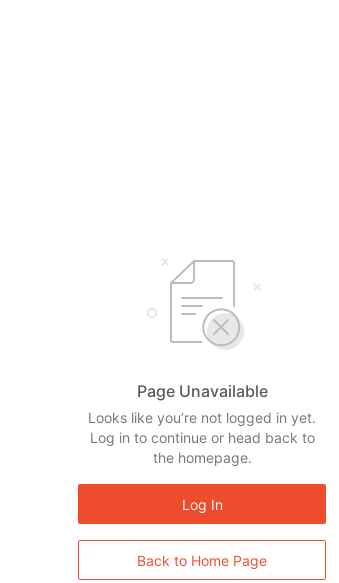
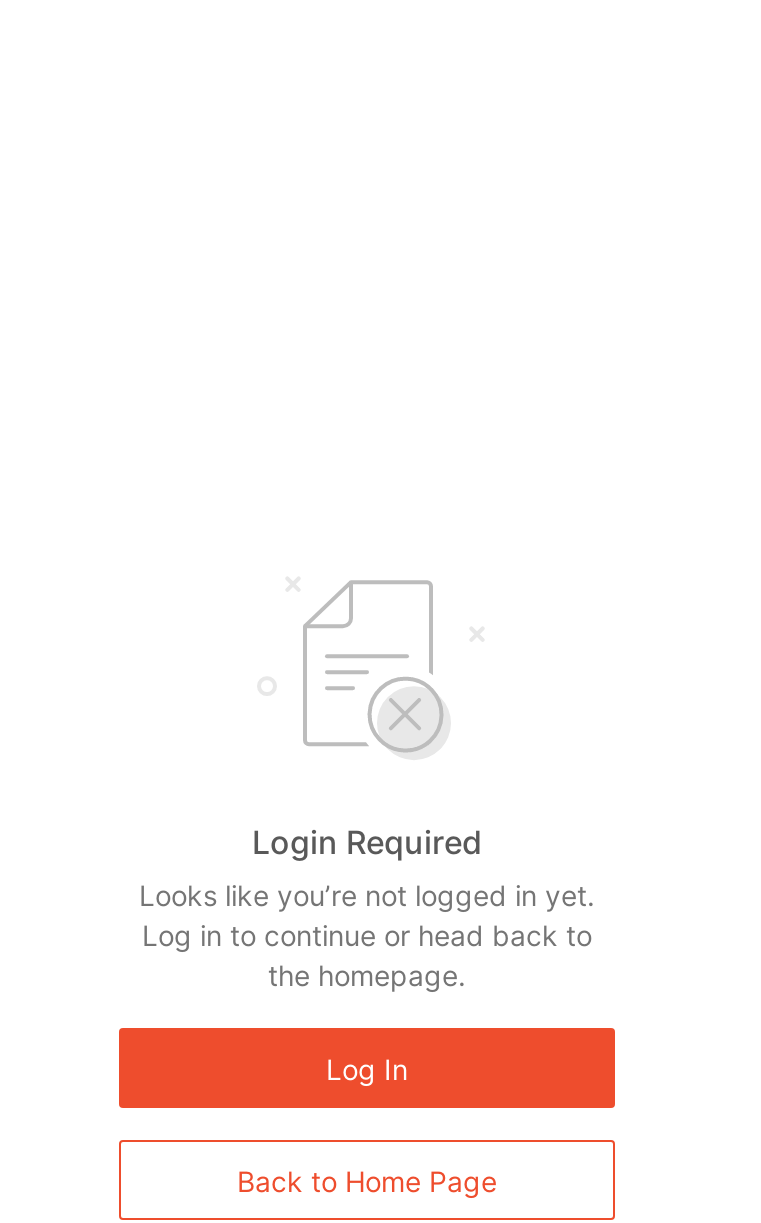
- Page Unavailable
+ Login Required
